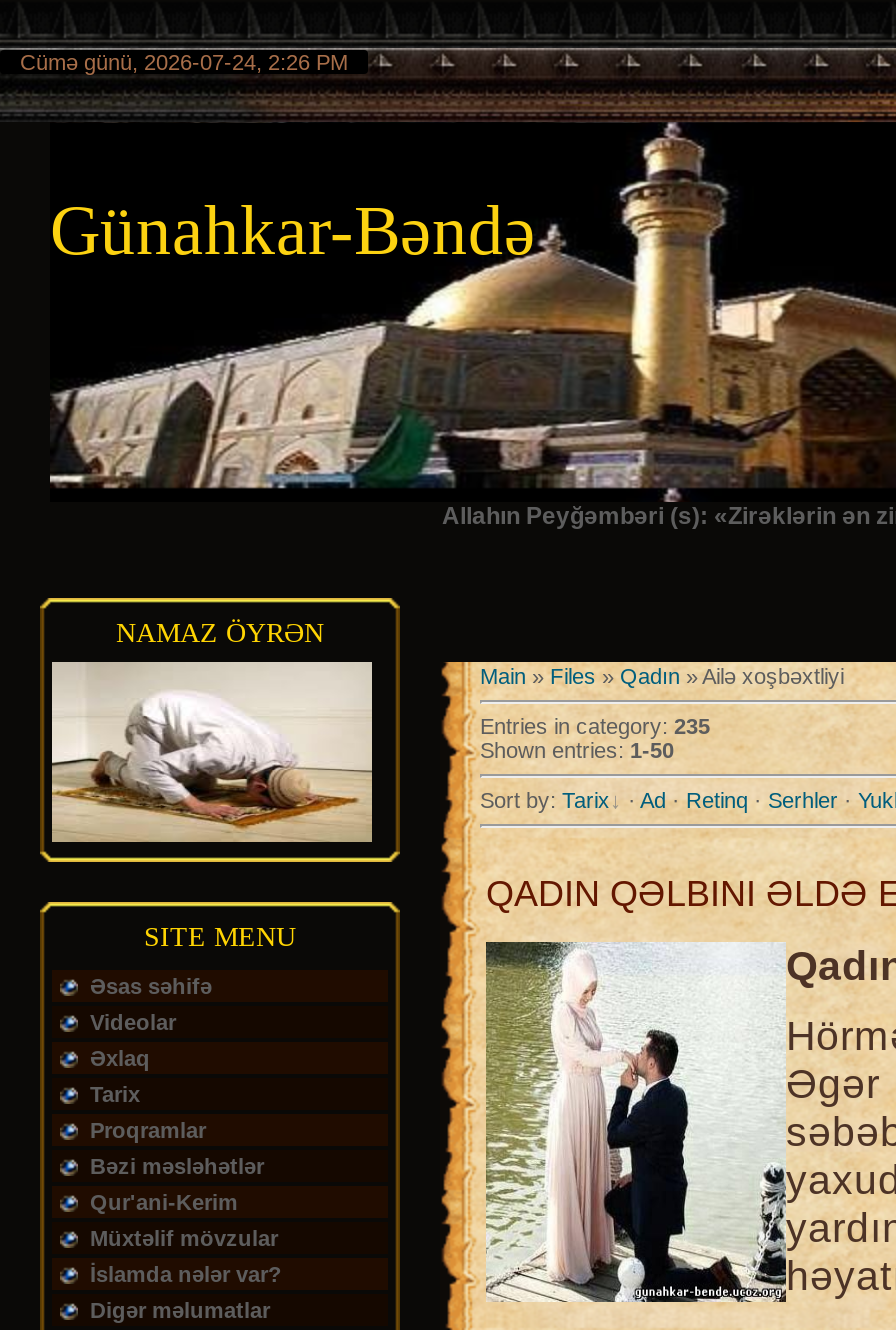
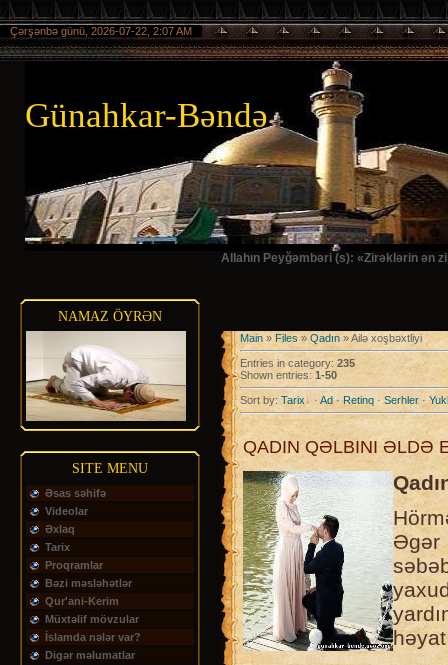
- Cümə günü, 2026-07-24, 2:26 PM
+ Çərşənbə günü, 2026-07-22, 2:07 AM
